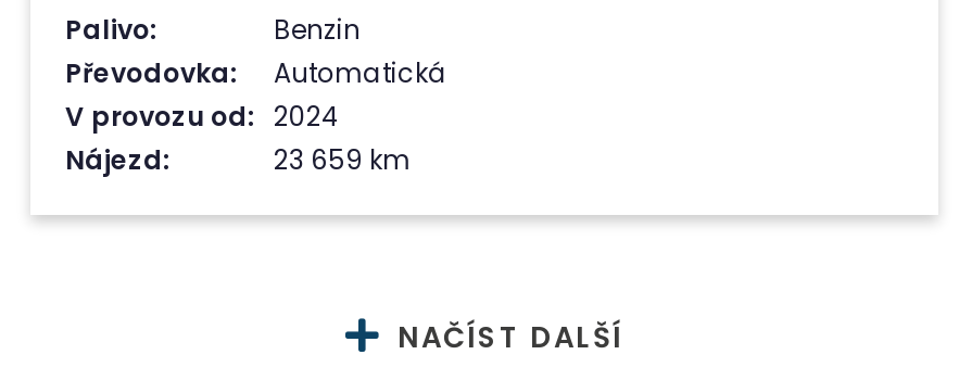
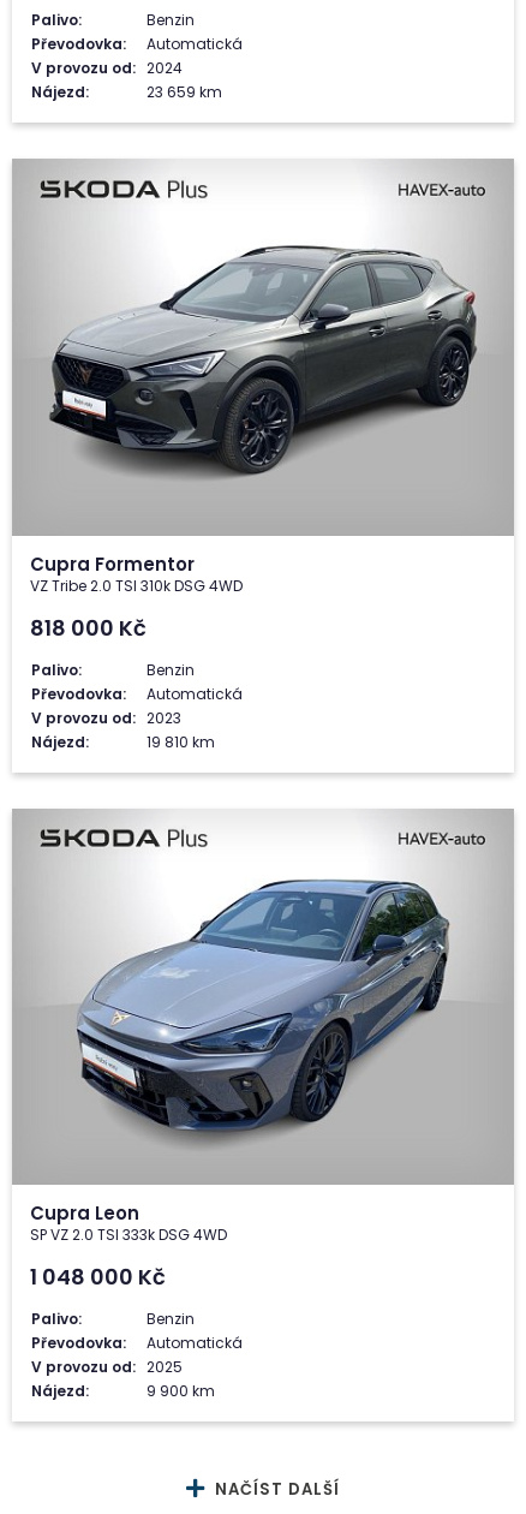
+ [image]
+ Cupra Formentor
+ VZ Tribe 2.0 TSI 310k DSG 4WD
+ 818 000 Kč
+ Palivo:
+ Benzin
+ Převodovka:
+ Automatická
+ V provozu od: 2023
+ Nájezd:
+ 19 810 km

+ [image]
+ Cupra Leon
+ SP VZ 2.0 TSI 333k DSG 4WD
+ 1 048 000 Kč
+ Palivo:
+ Benzin
+ Převodovka:
+ Automatická
+ V provozu od: 2025
+ Nájezd:
+ 9 900 km
